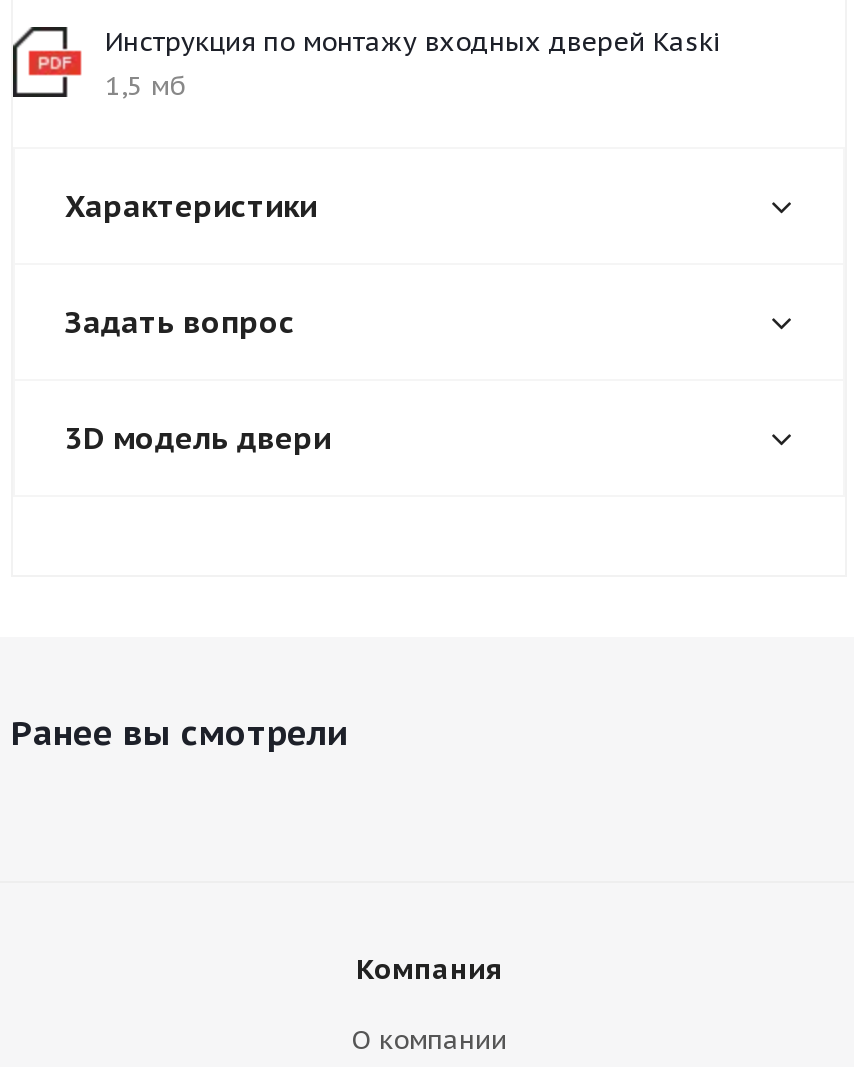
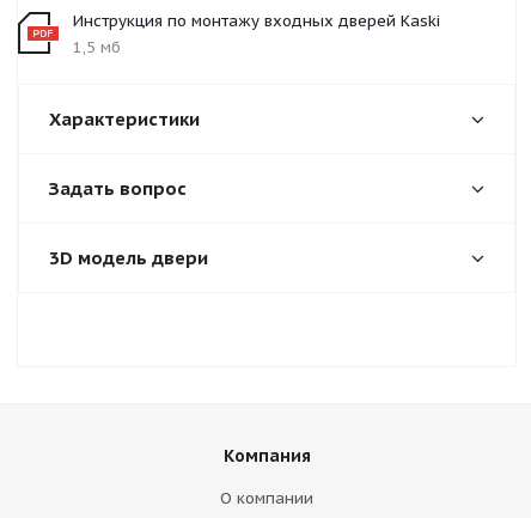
- Ранее вы смотрели
